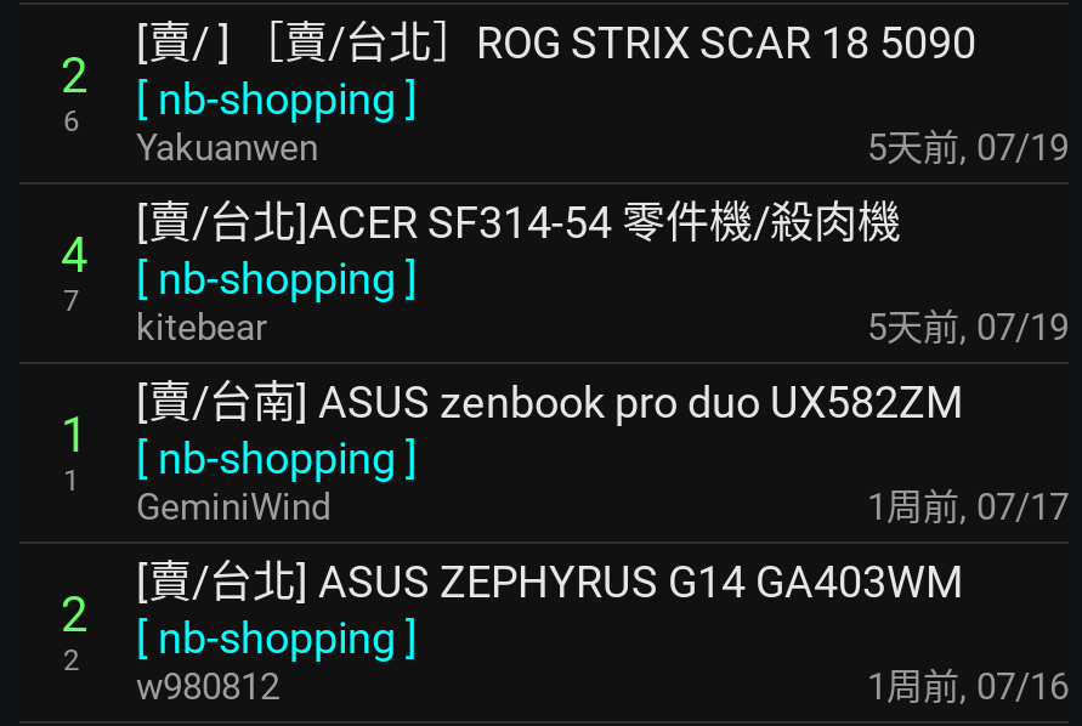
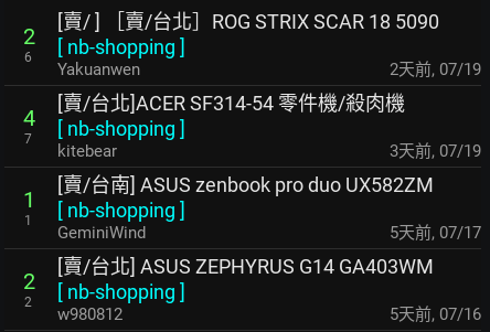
- 5天前, 07/19
+ 2天前, 07/19

- 5天前, 07/19
+ 3天前, 07/19

- 1周前, 07/17
+ 5天前, 07/17

- 1周前, 07/16
+ 5天前, 07/16
